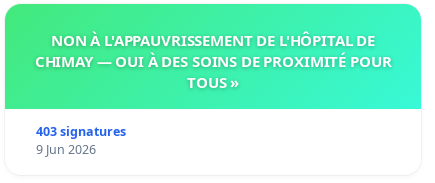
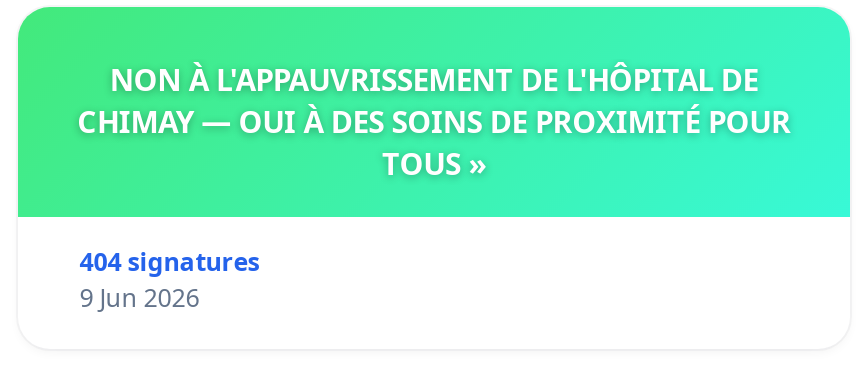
- 403 signatures
+ 404 signatures
